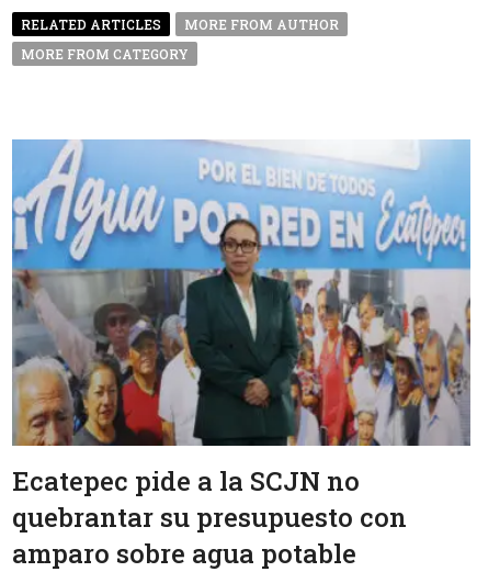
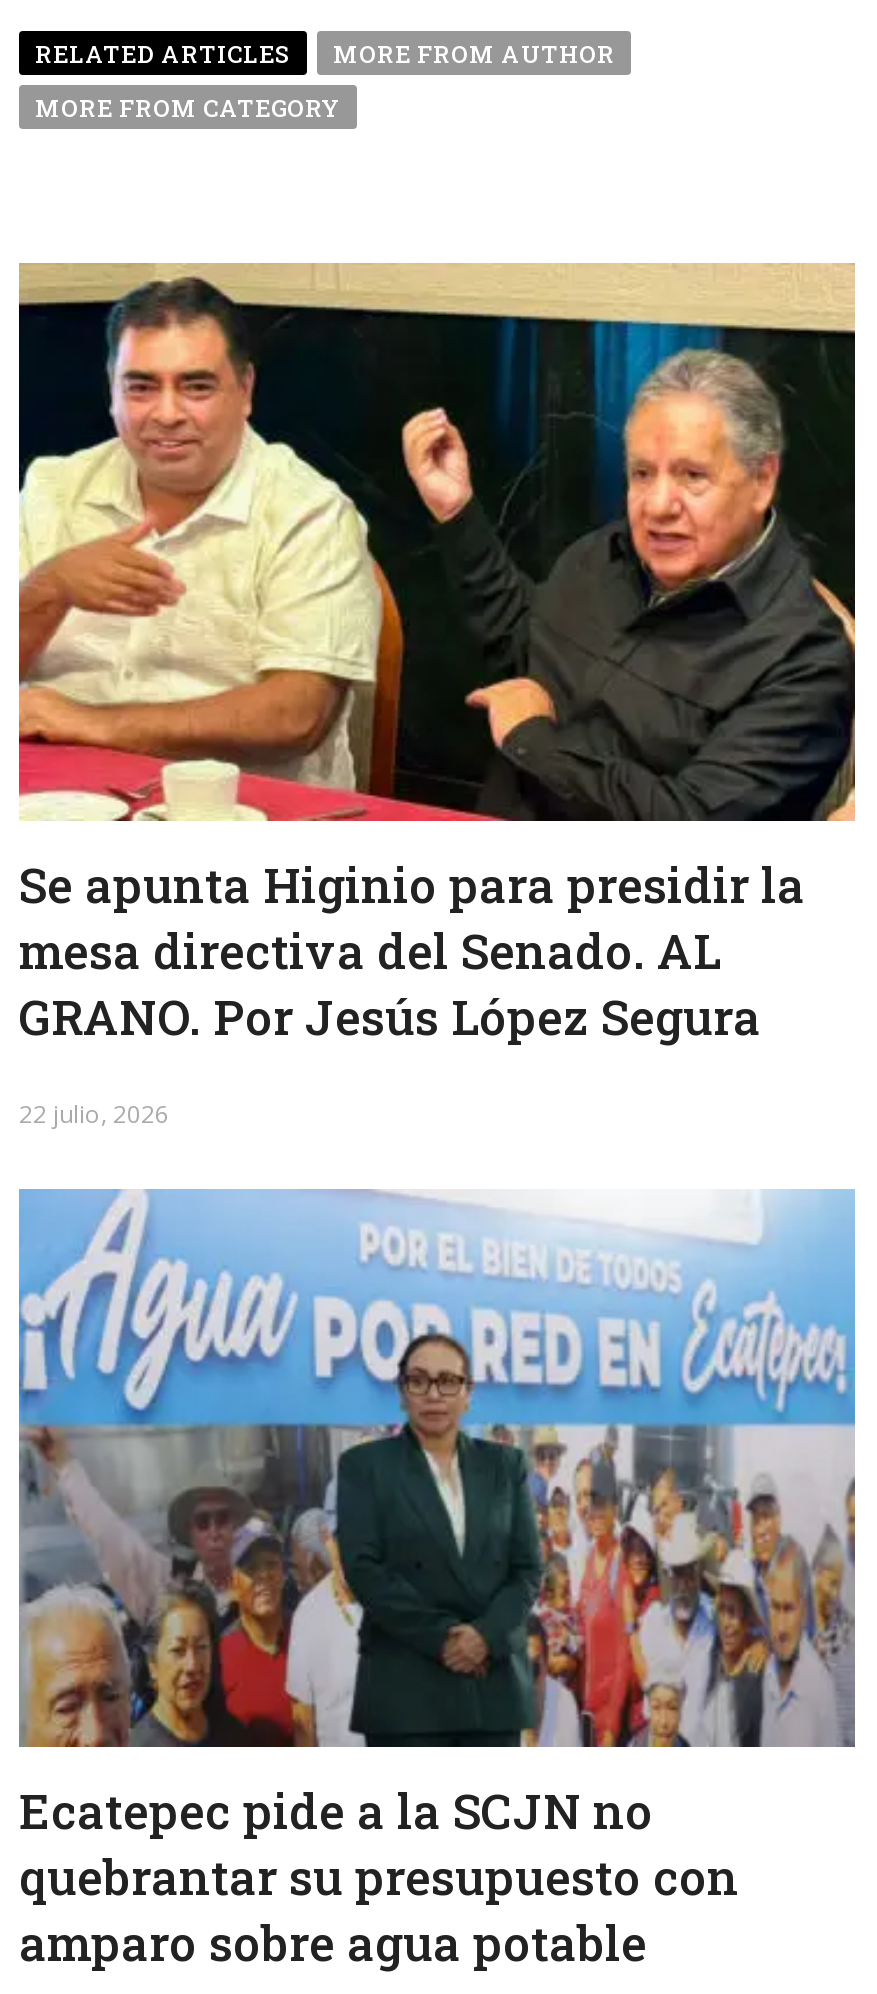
+ [image]
+ Se apunta Higinio para presidir la
+ mesa directiva del Senado. AL
+ GRANO. Por Jesús López Segura
+ 22 julio, 2026
